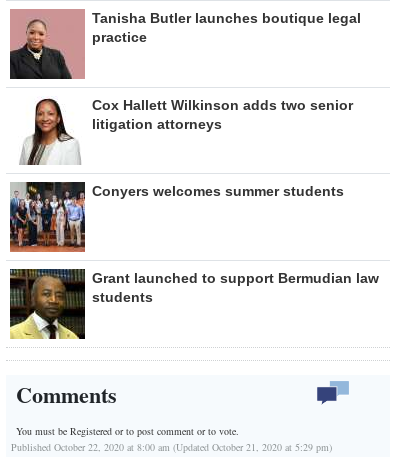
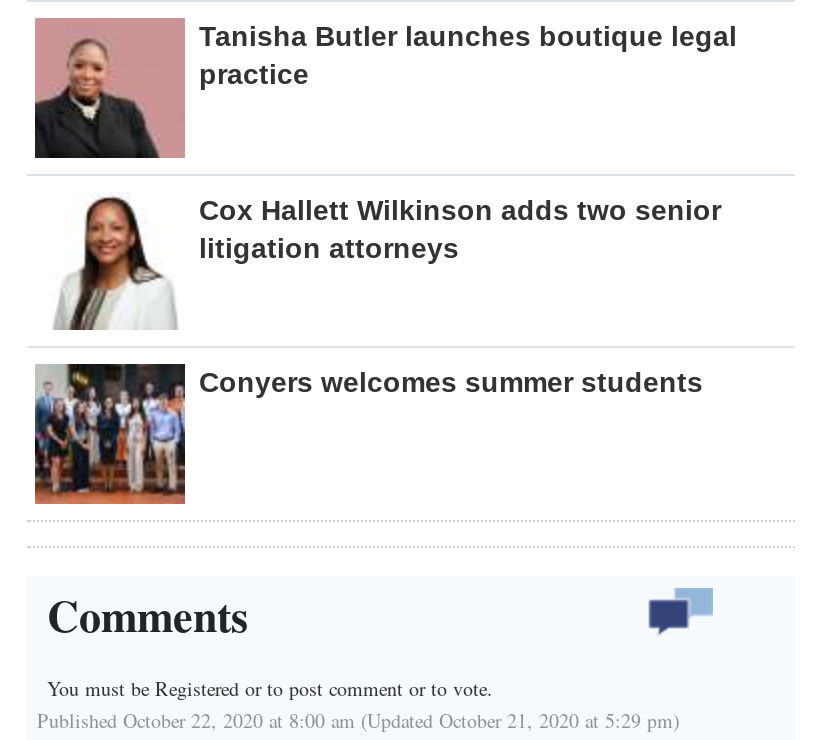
- [image]
- Grant launched to support Bermudian law
- students
